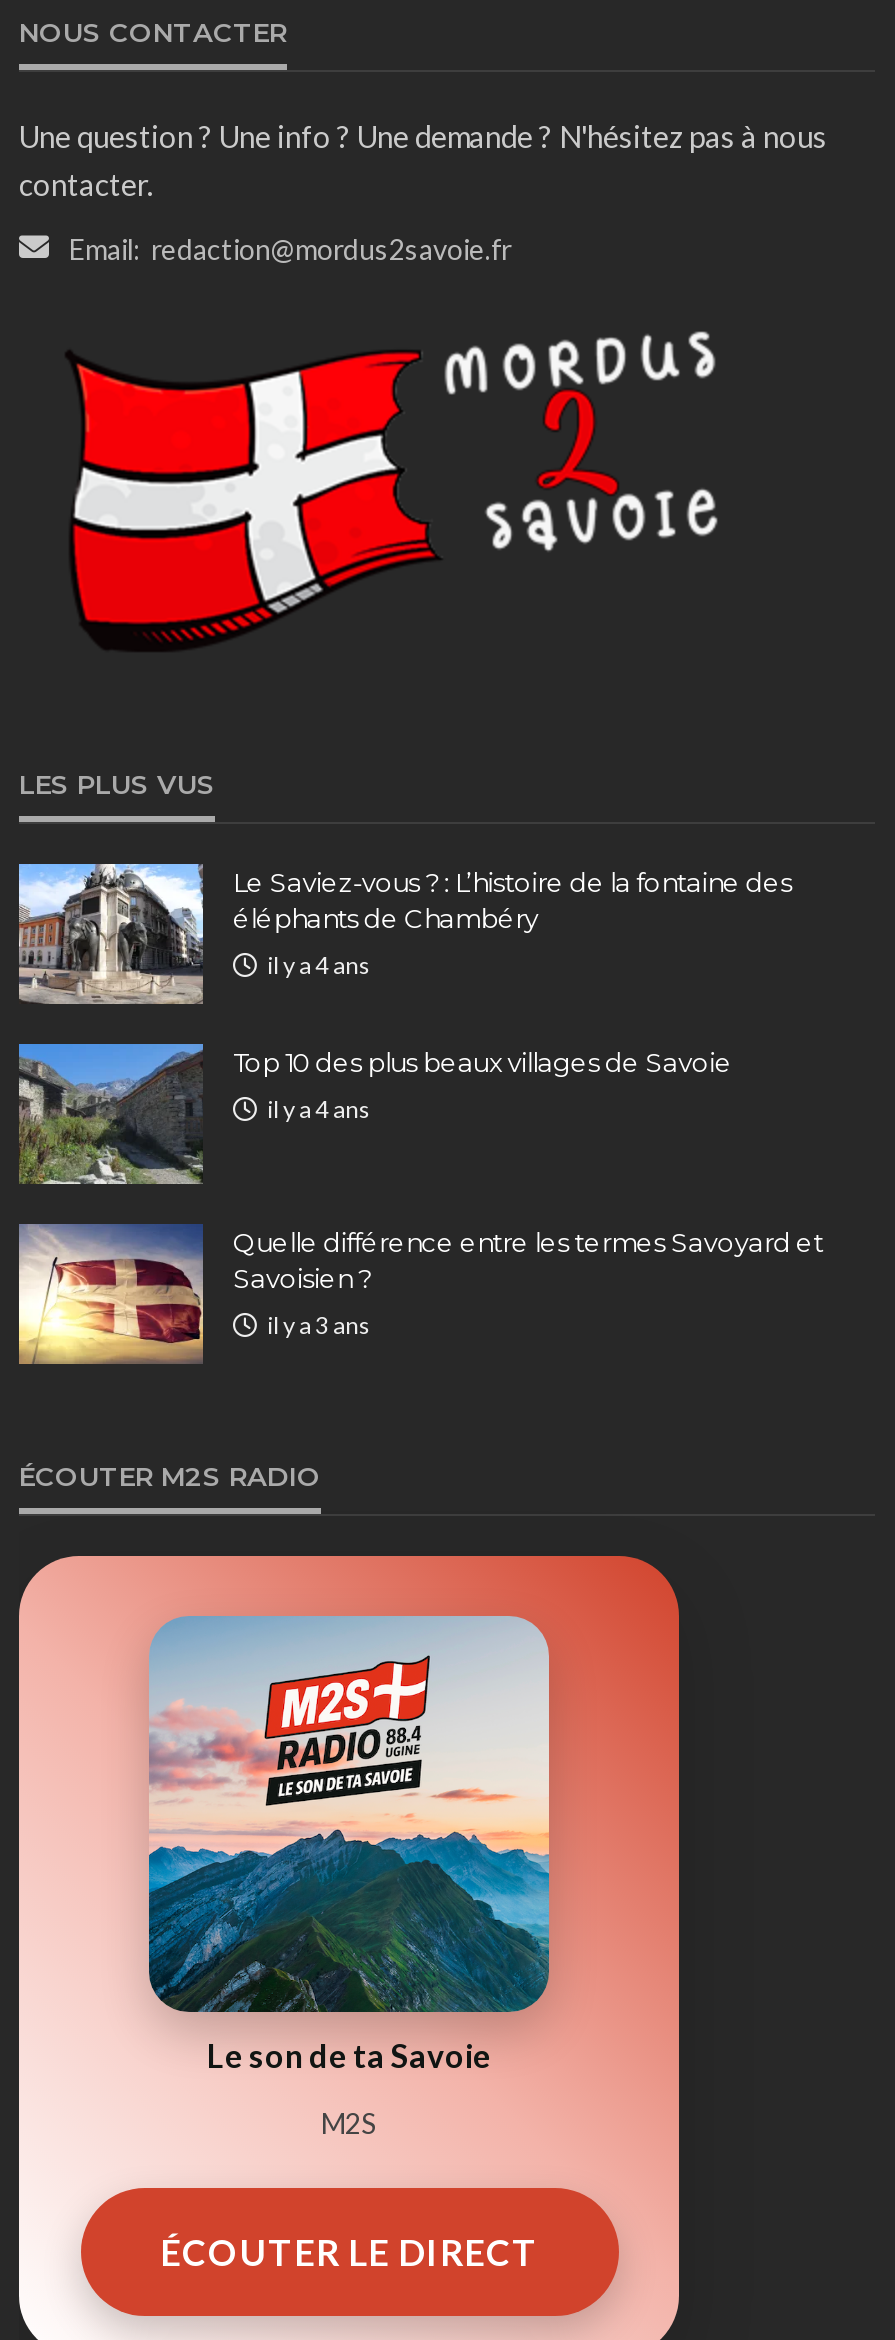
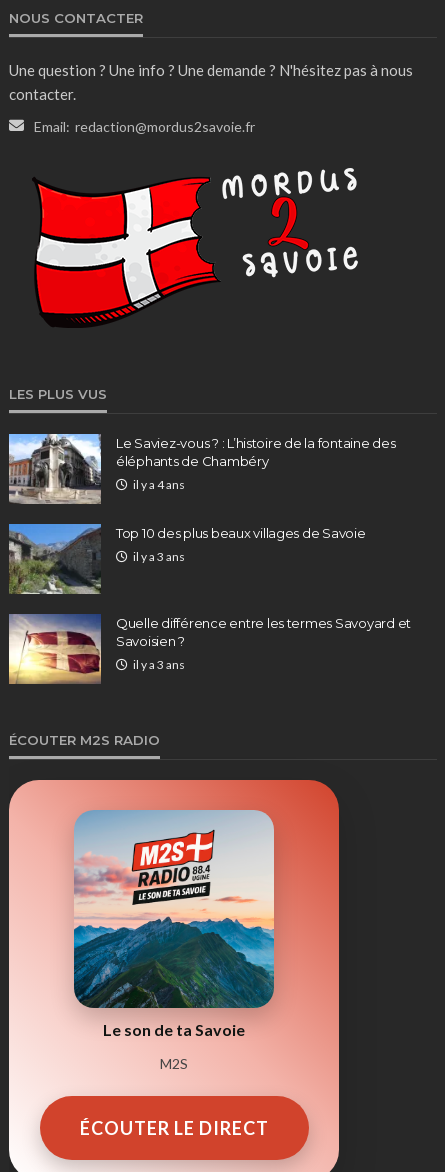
- il y a 4 ans
+ il y a 3 ans
